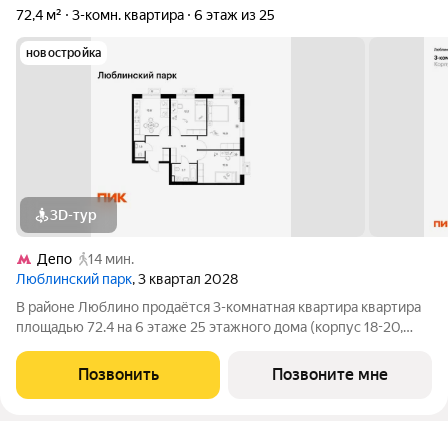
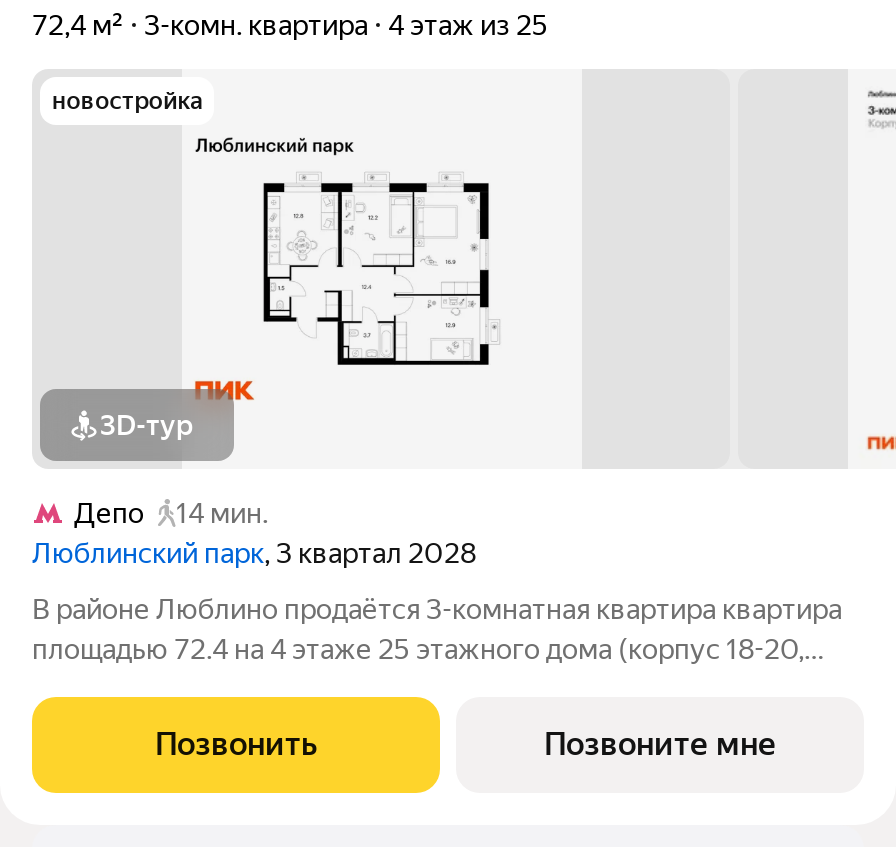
- 6 этаж из 25
+ 4 этаж из 25

- площадью 72.4 на 6 этаже 25 этажного дома (корпус 18-20,
+ площадью 72.4 на 4 этаже 25 этажного дома (корпус 18-20,
